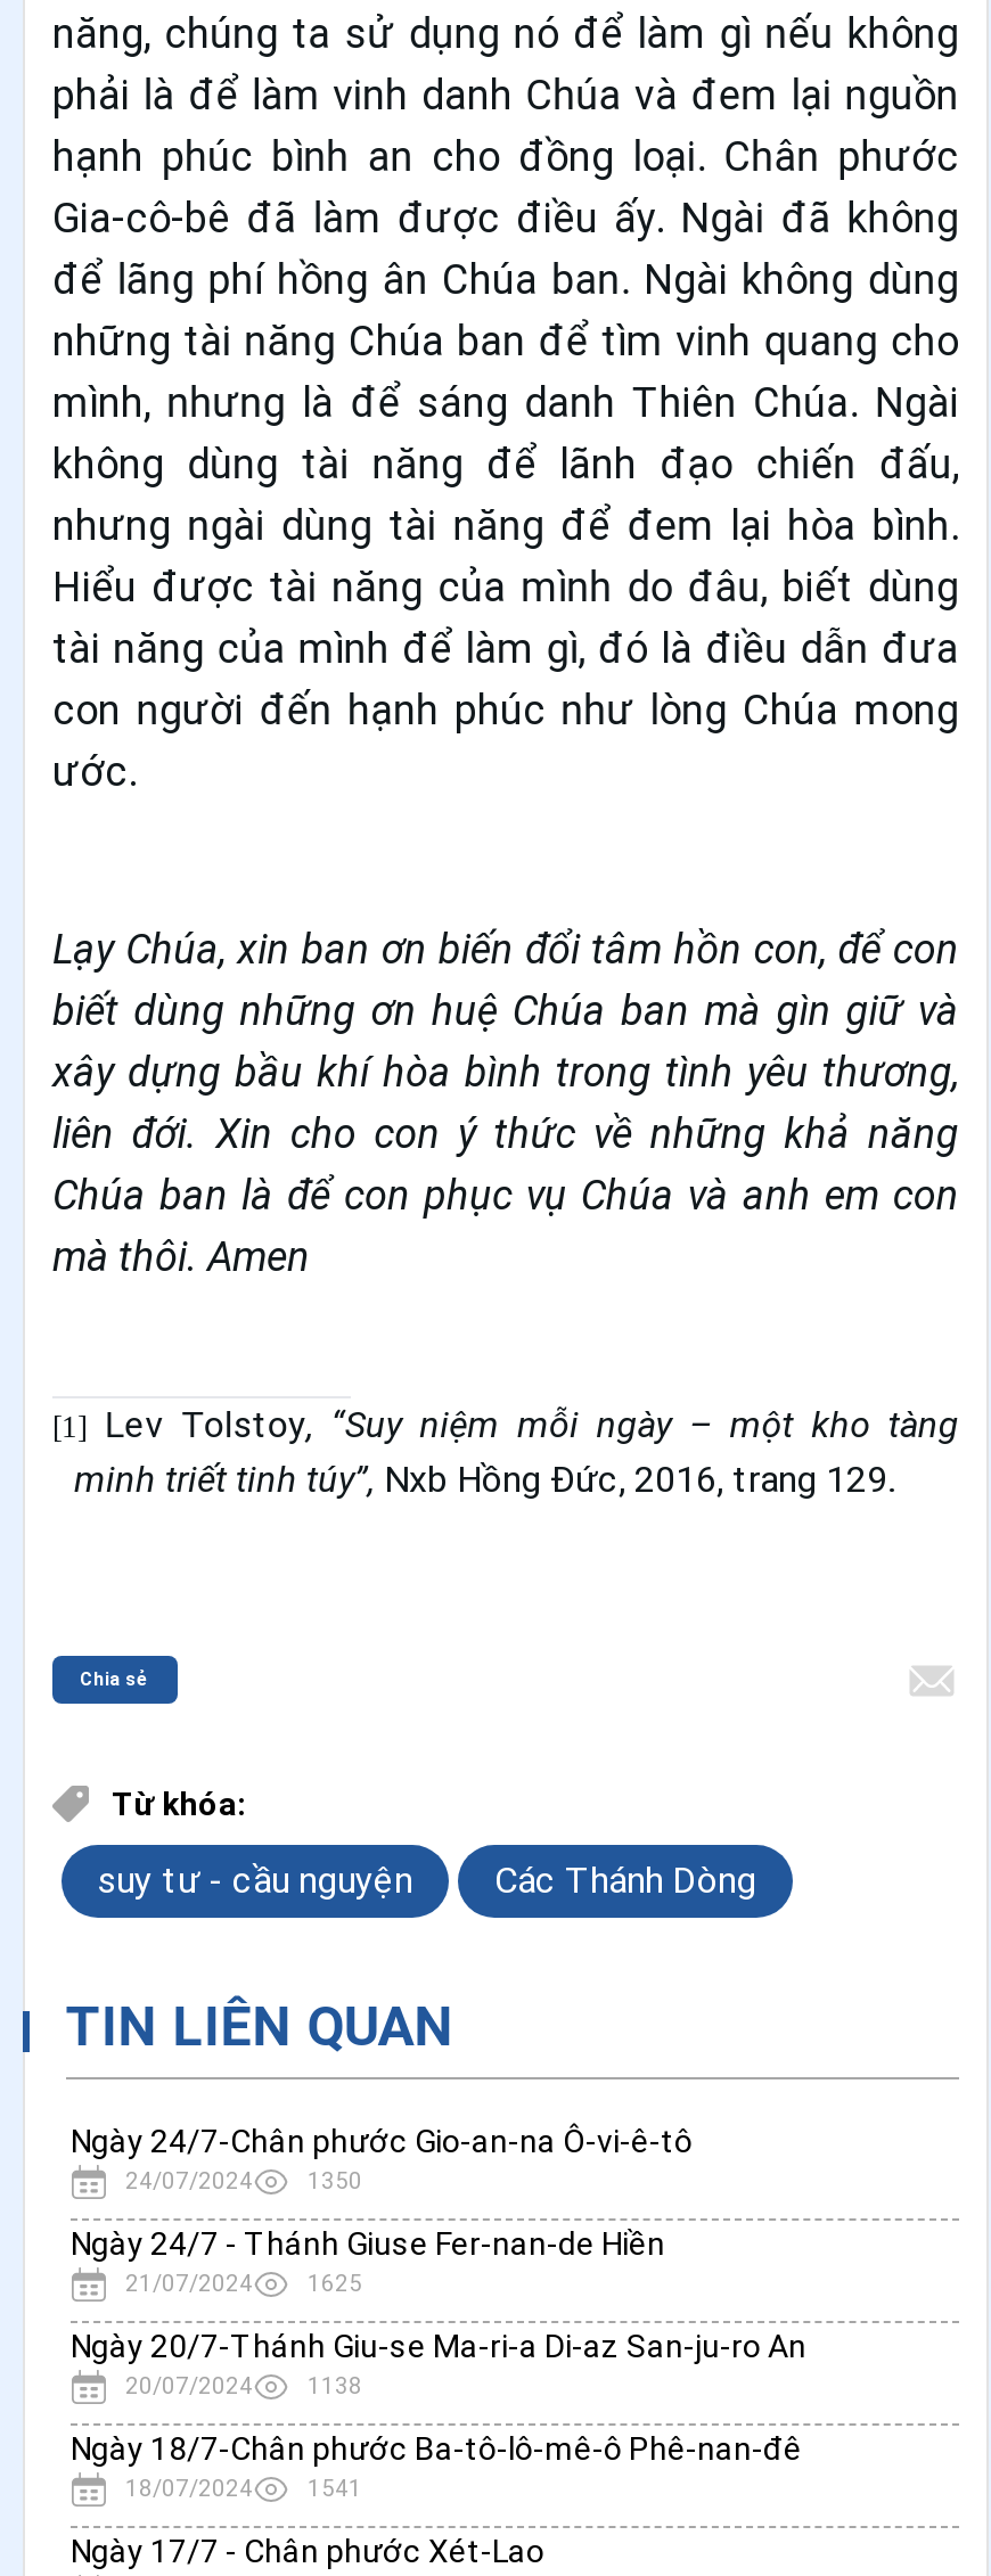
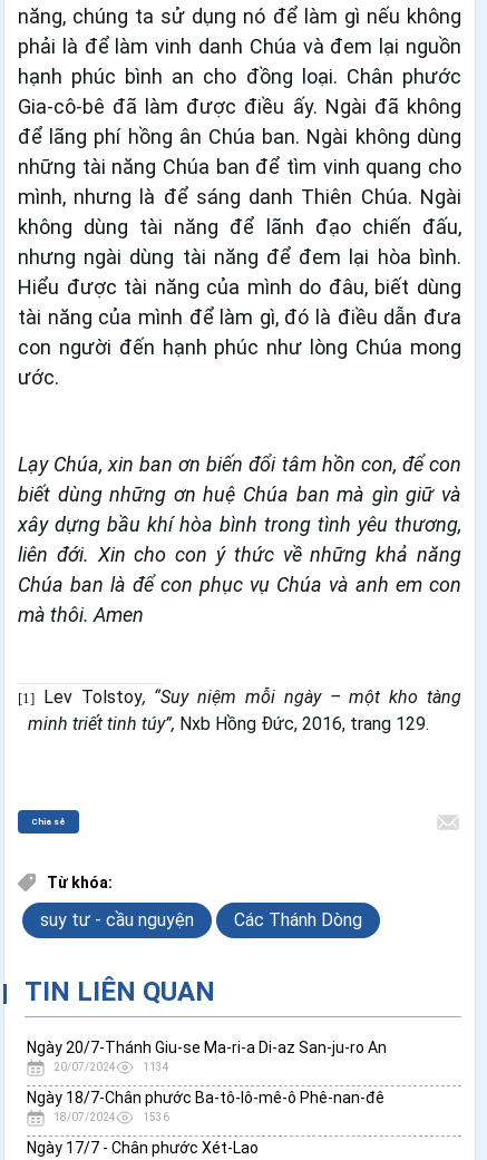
- Ngày 24/7-Chân phước Gio-an-na Ô-vi-ê-tô
- 24/07/2024
- 1350
- Ngày 24/7 - Thánh Giuse Fer-nan-de Hiền
- 21/07/2024
- 1625

- 1138
+ 1134

- 1541
+ 1536
